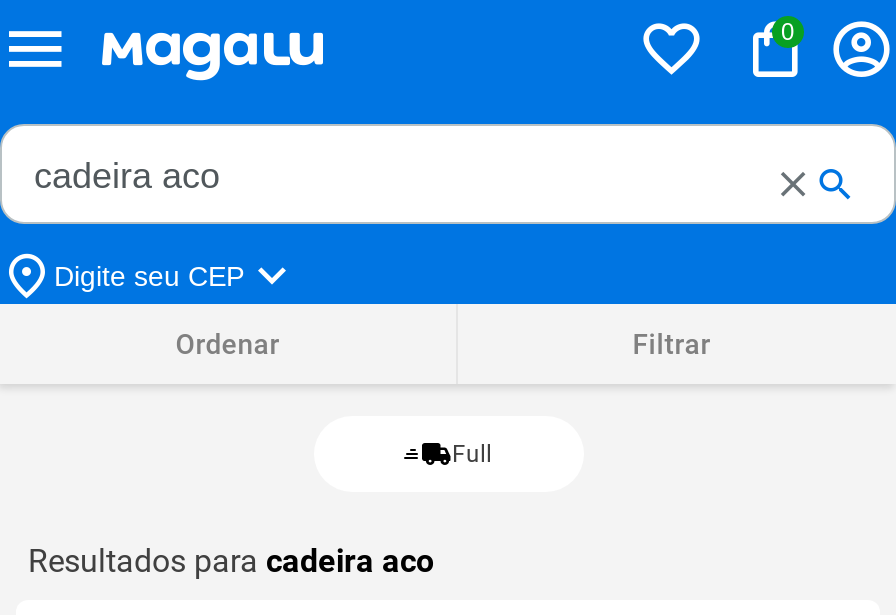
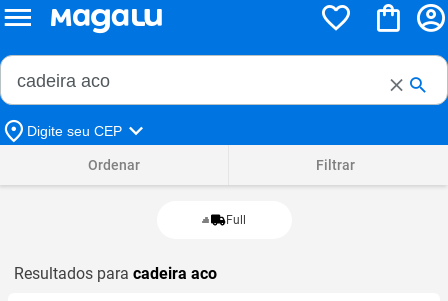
- 0
